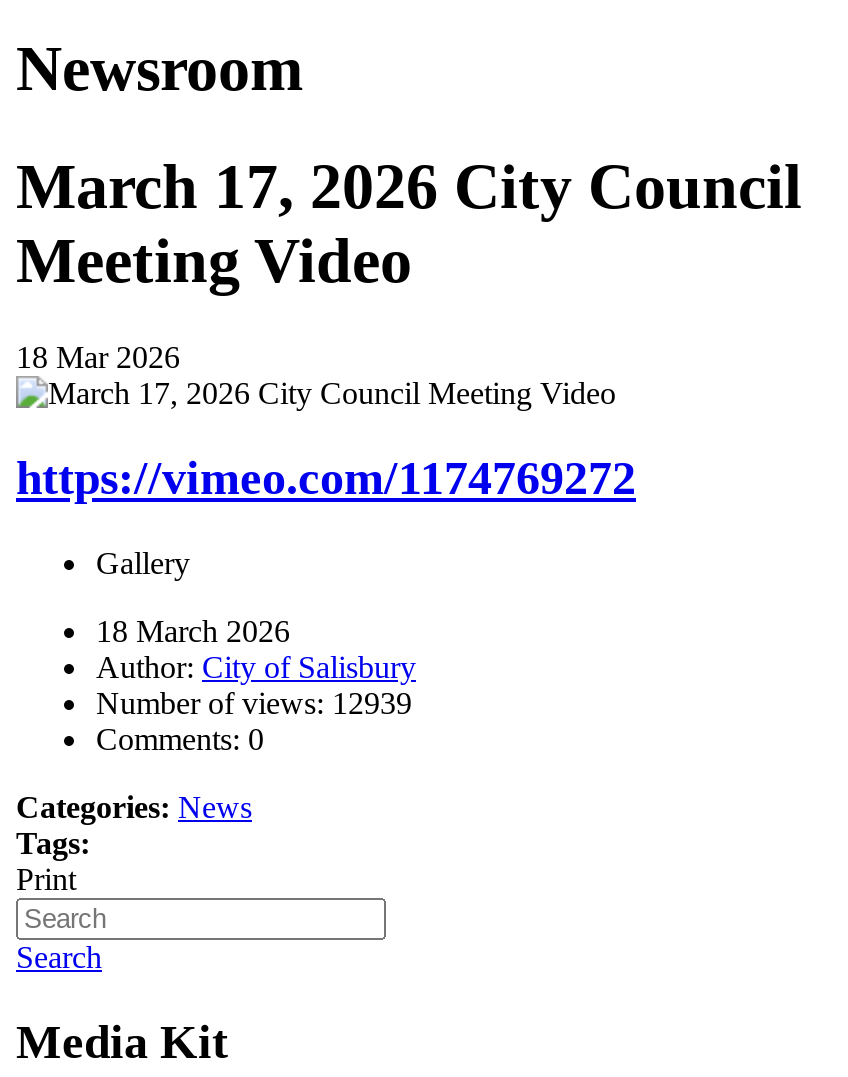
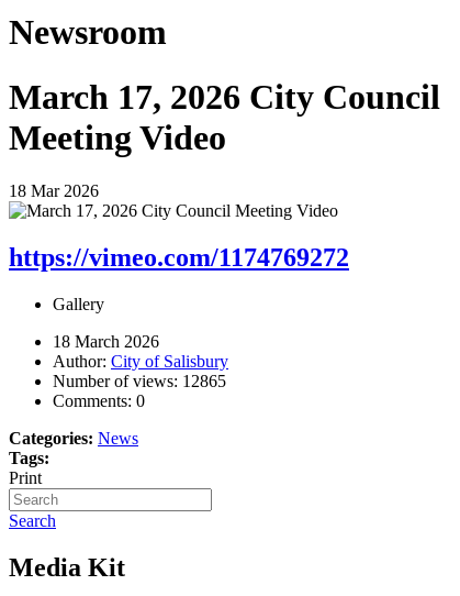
- Number of views: 12939
+ Number of views: 12865
